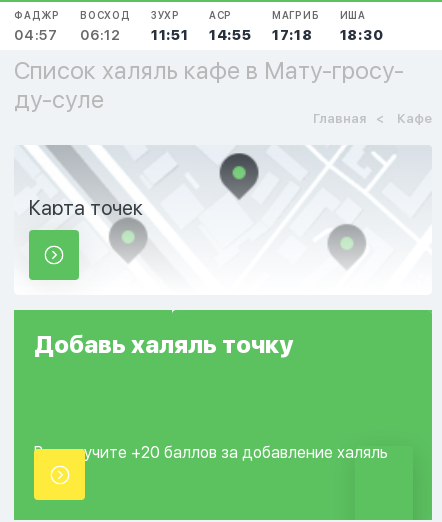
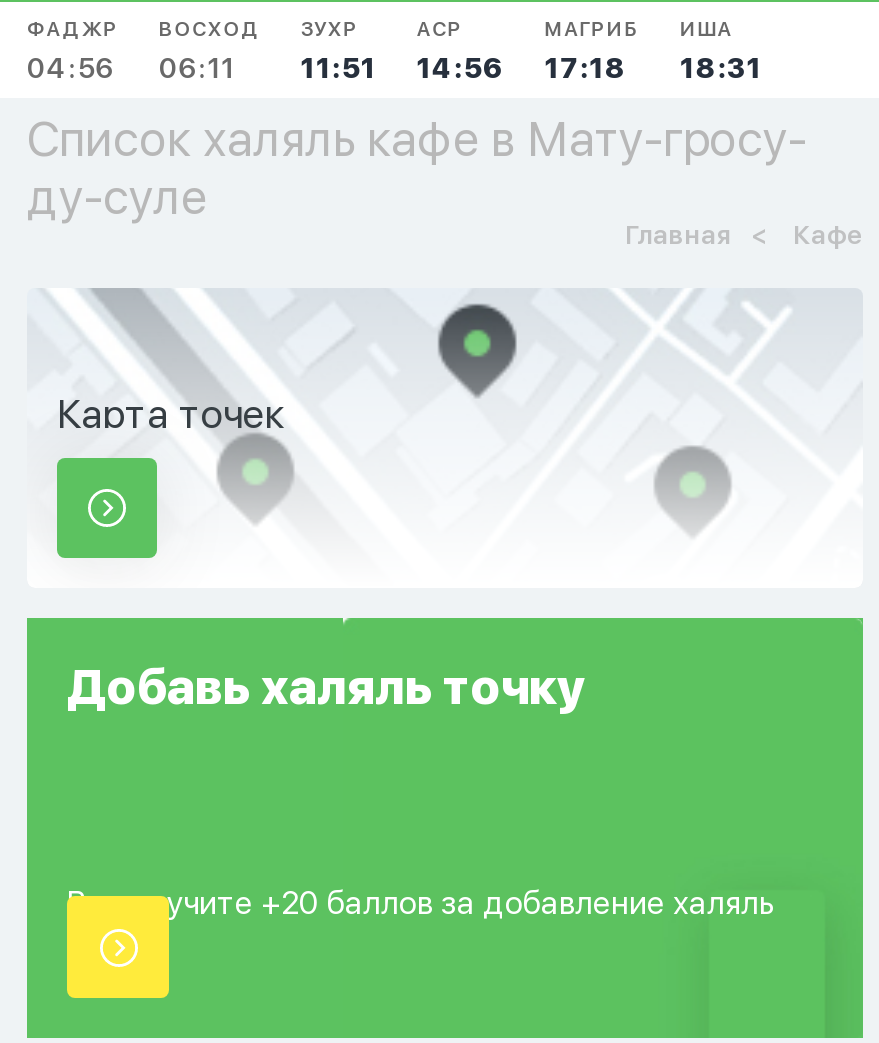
- 04:57
+ 04:56

- 06:12
+ 06:11

- 14:55
+ 14:56

- 18:30
+ 18:31
